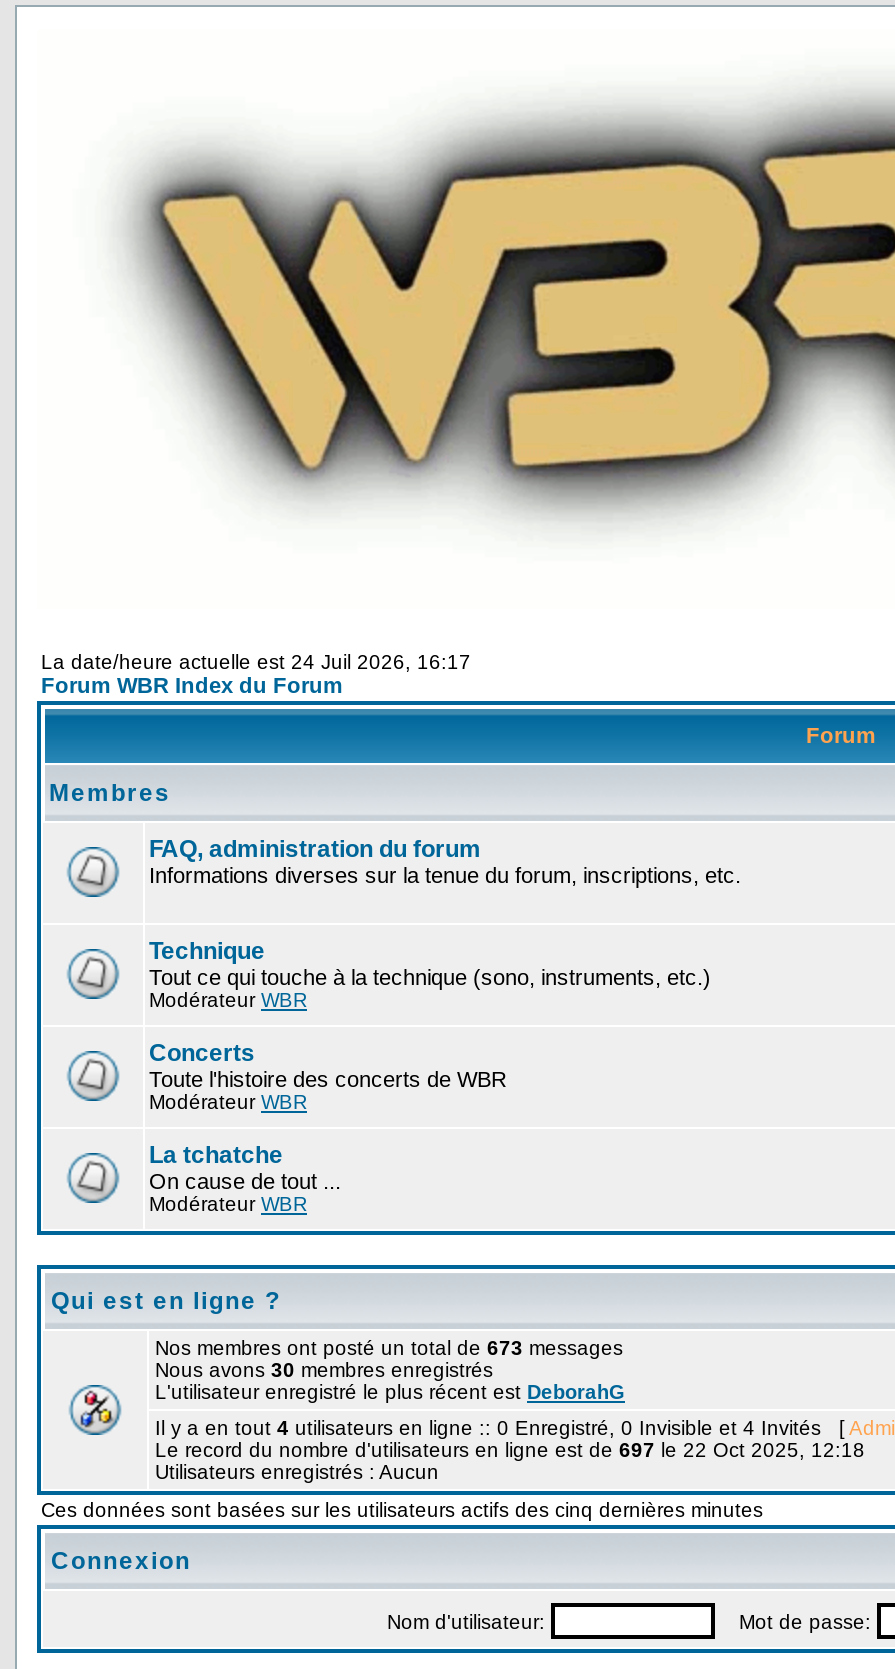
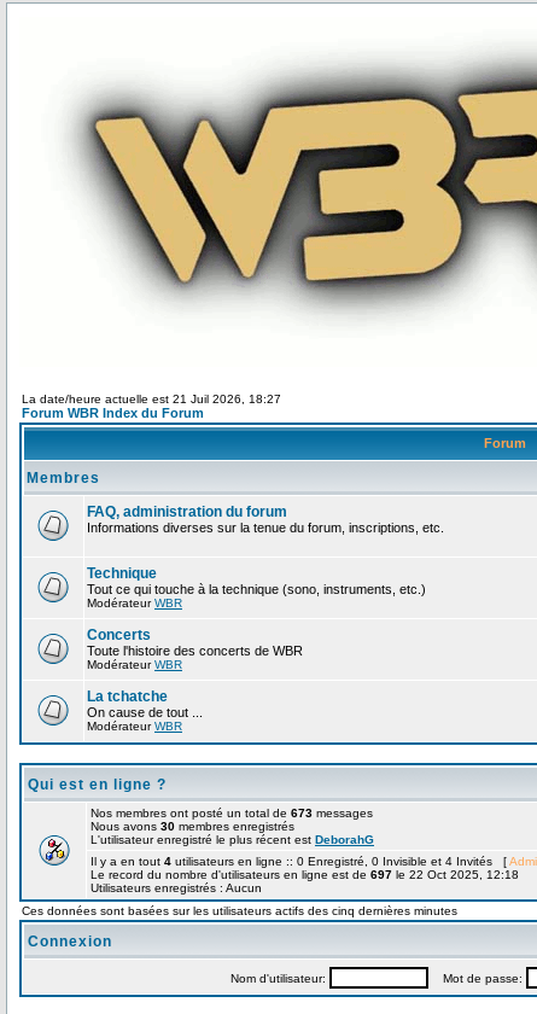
- La date/heure actuelle est 24 Juil 2026, 16:17
+ La date/heure actuelle est 21 Juil 2026, 18:27
